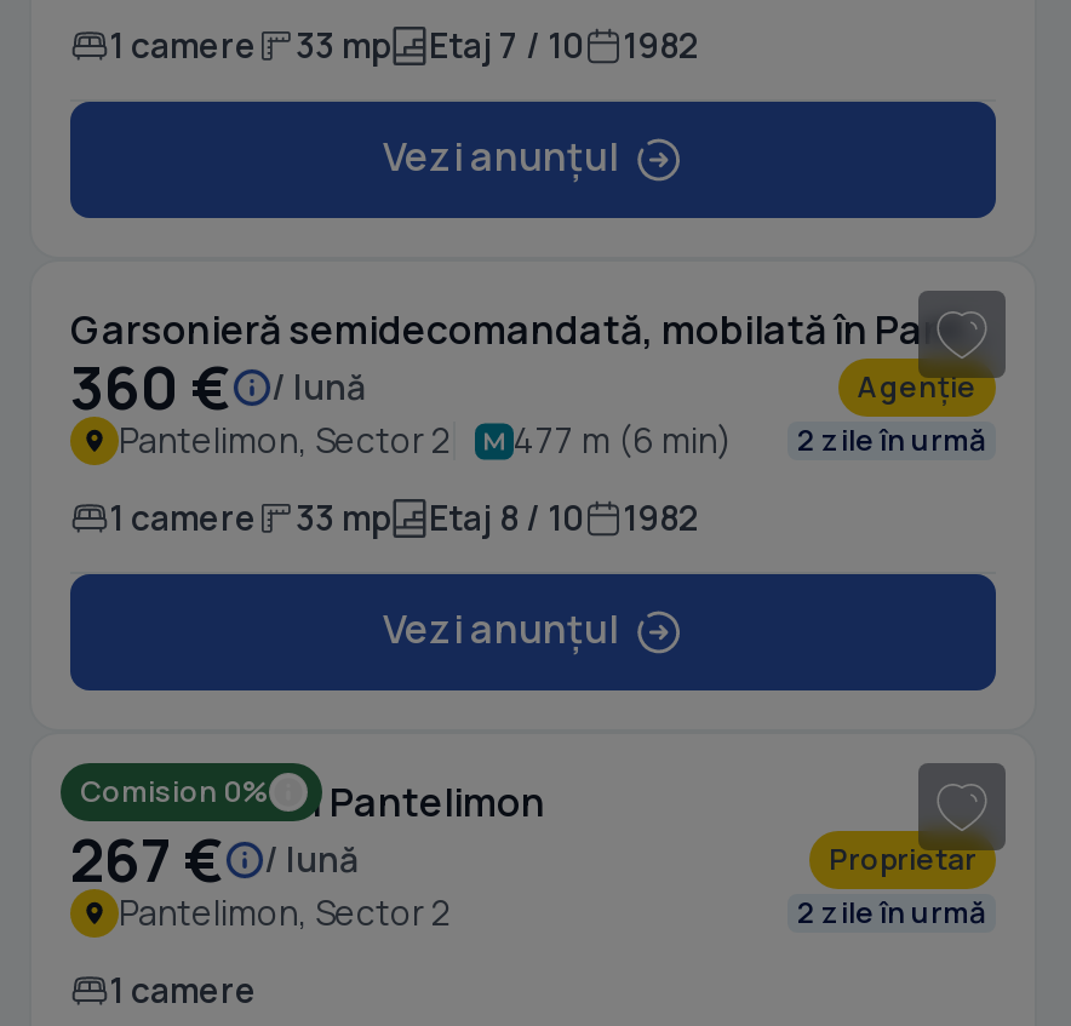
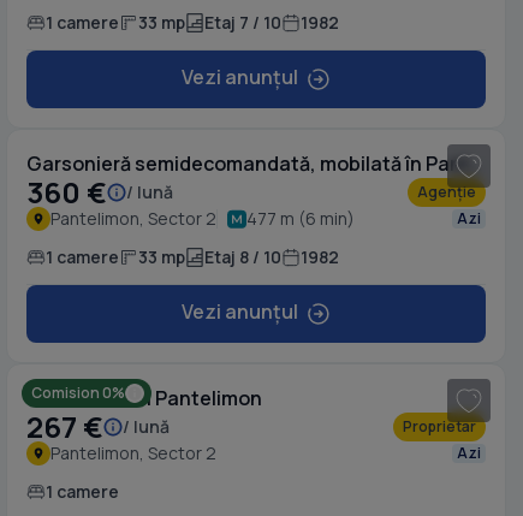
- 2 zile în urmă
+ Azi

- 2 zile în urmă
+ Azi
